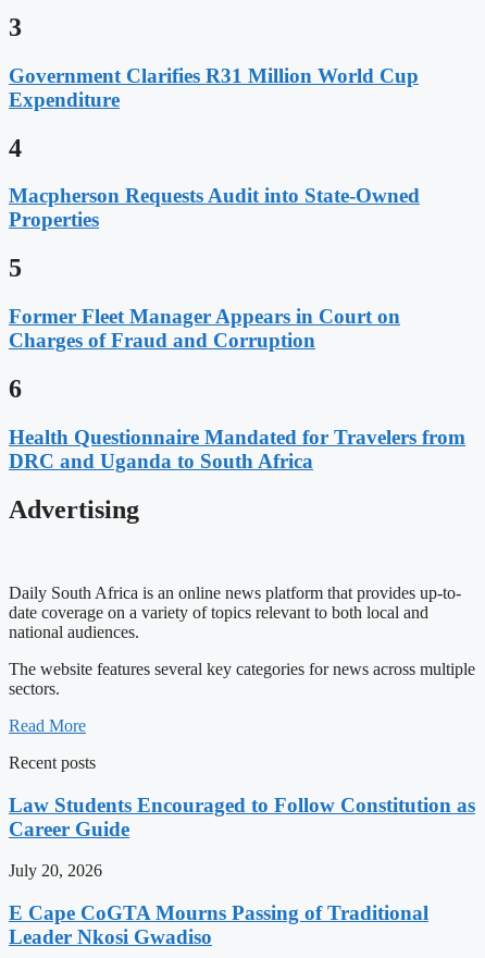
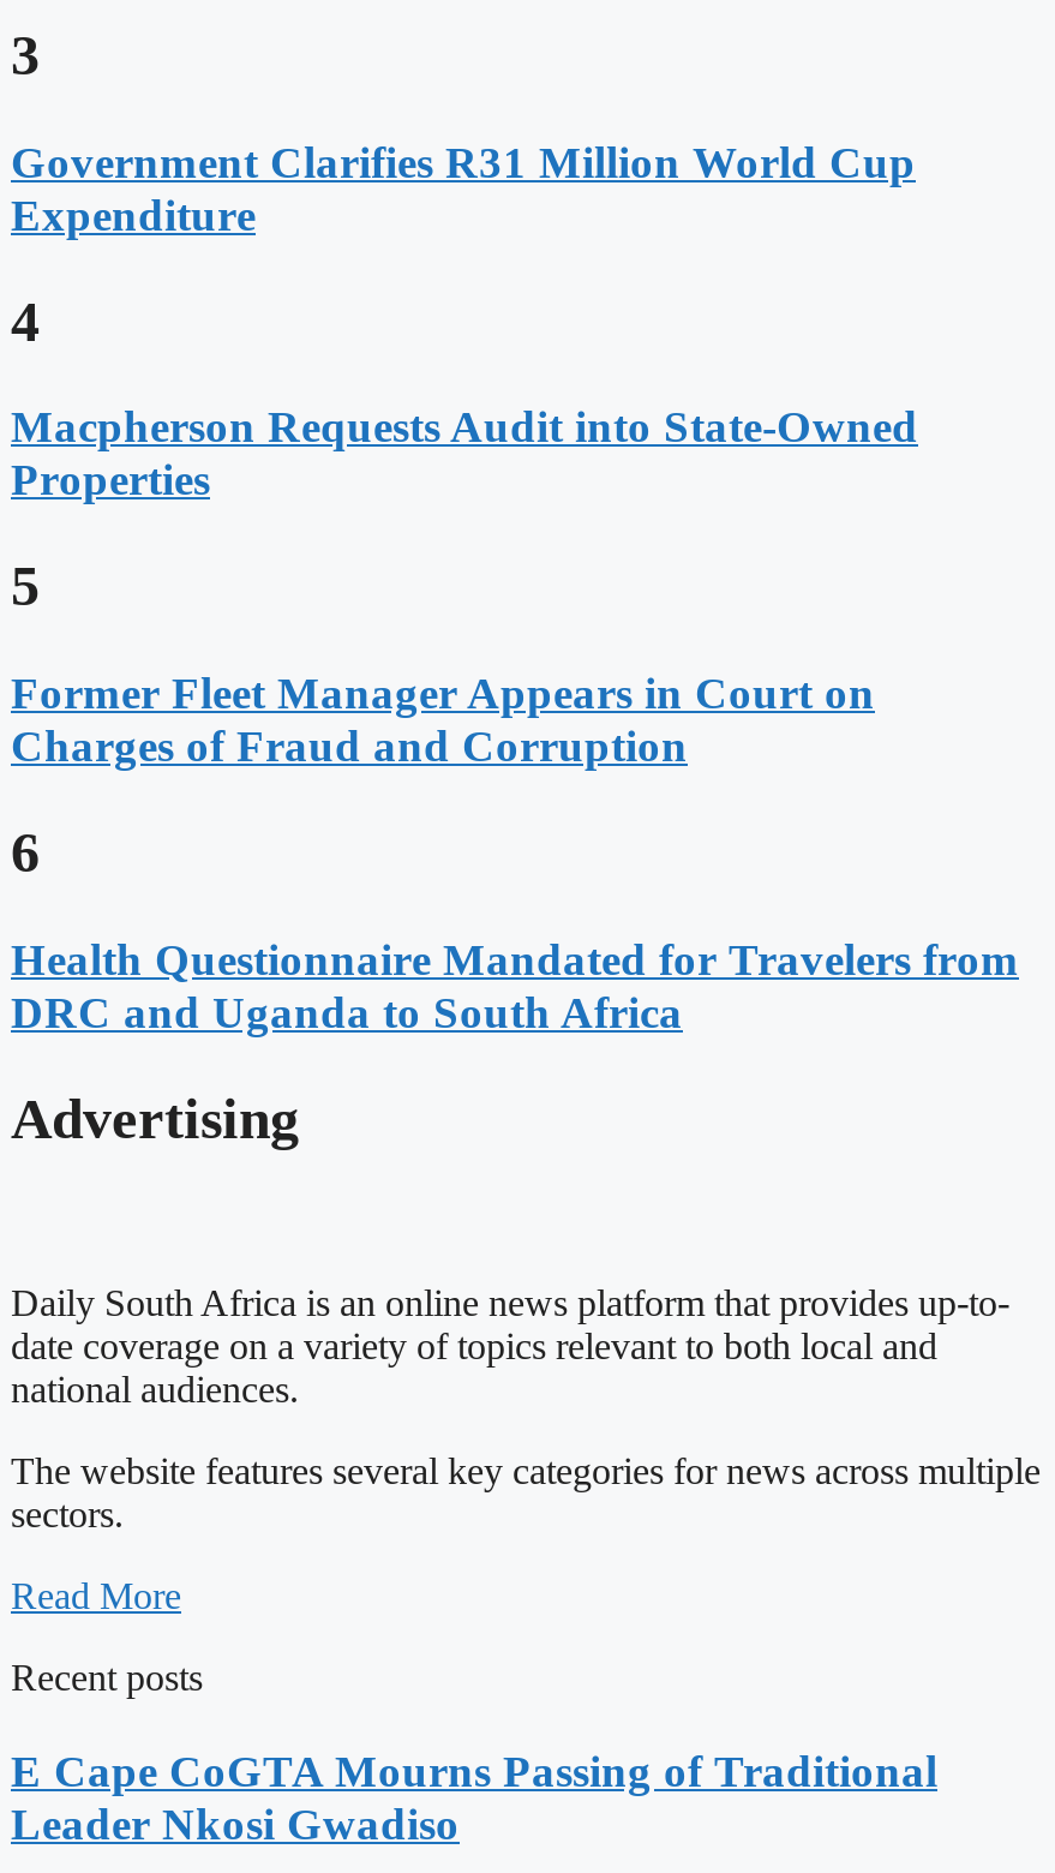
- Law Students Encouraged to Follow Constitution as
- Career Guide
- July 20, 2026
